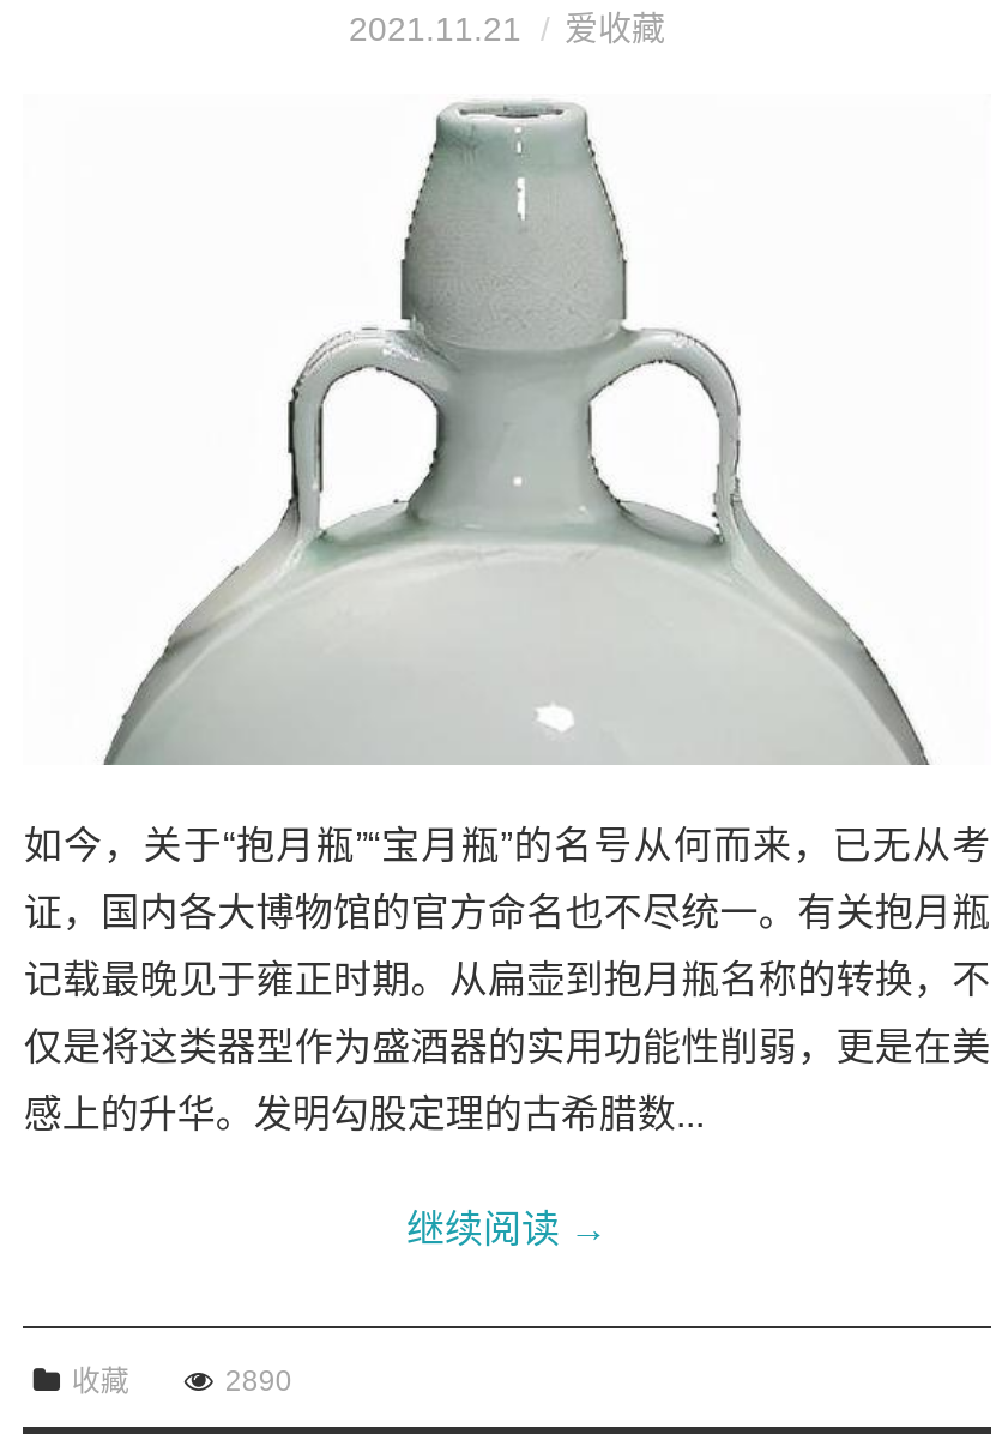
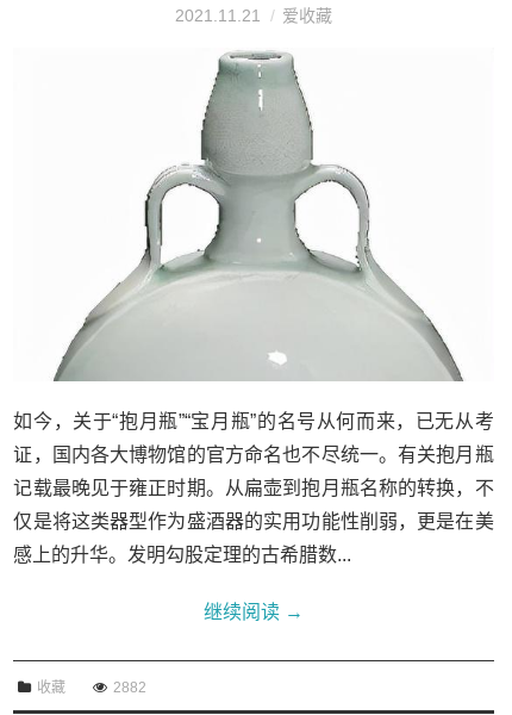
- 2890
+ 2882
